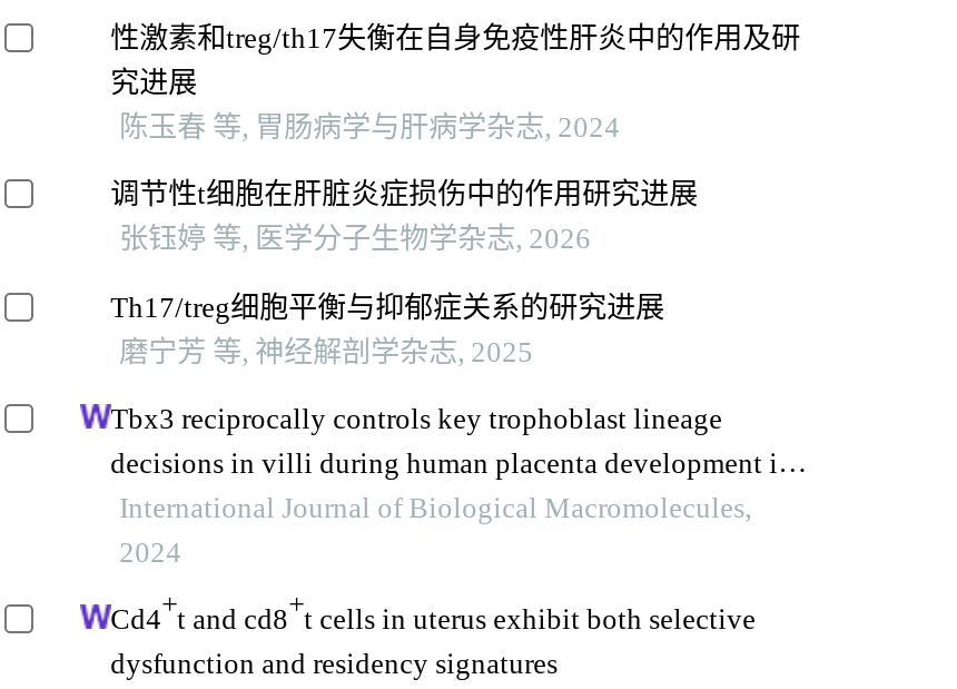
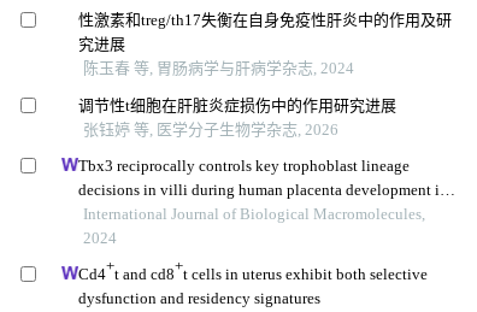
- Th17/treg细胞平衡与抑郁症关系的研究进展
- 磨宁芳 等, 神经解剖学杂志, 2025
